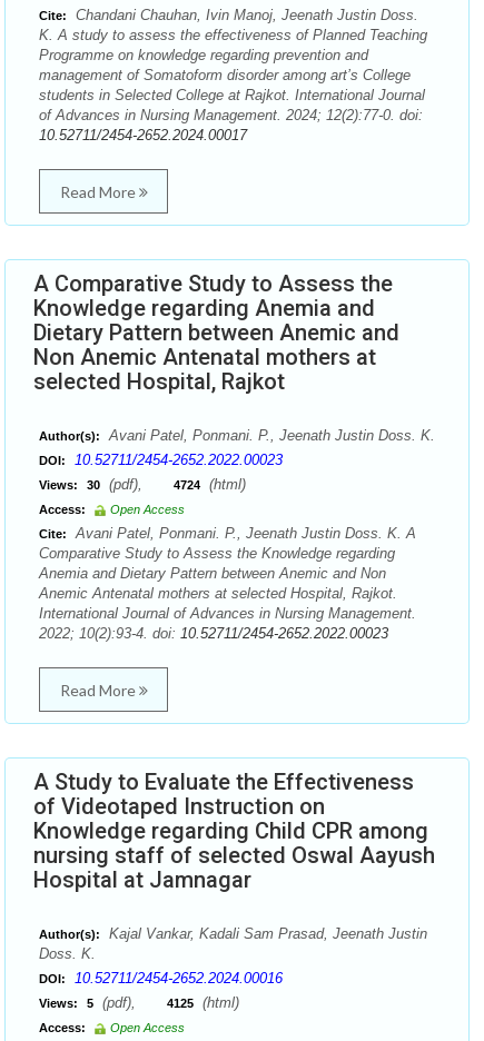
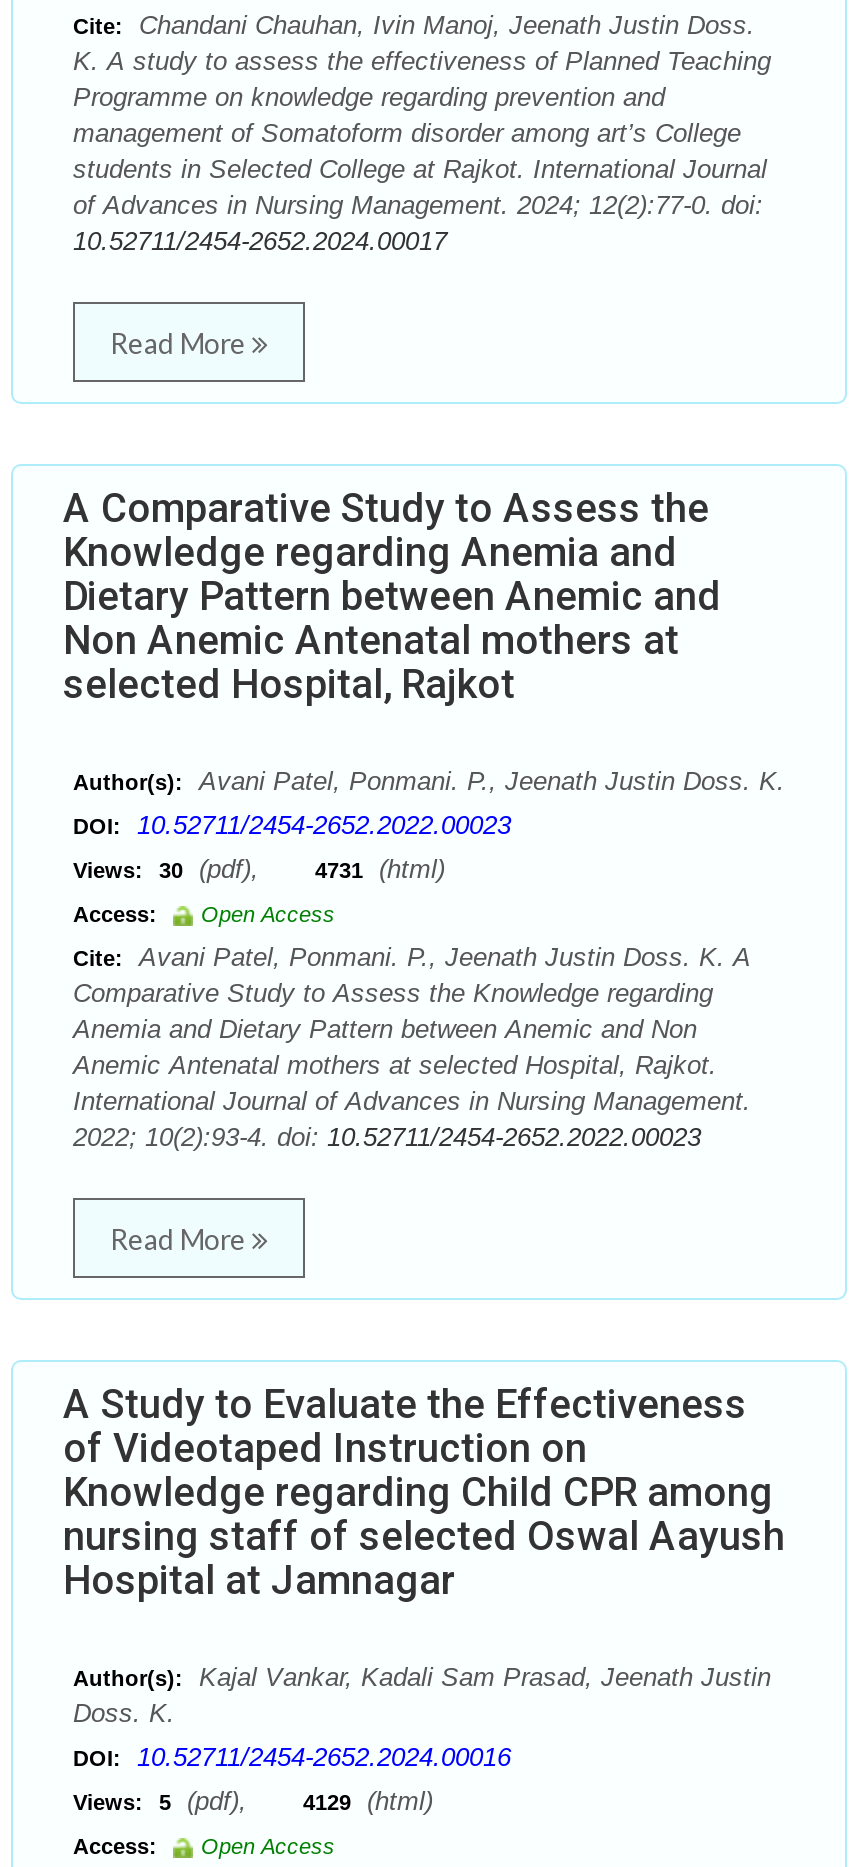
- Views: 30 (pdf), 4724 (html)
+ Views: 30 (pdf), 4731 (html)

- Views: 5 (pdf), 4125 (html)
+ Views: 5 (pdf), 4129 (html)
